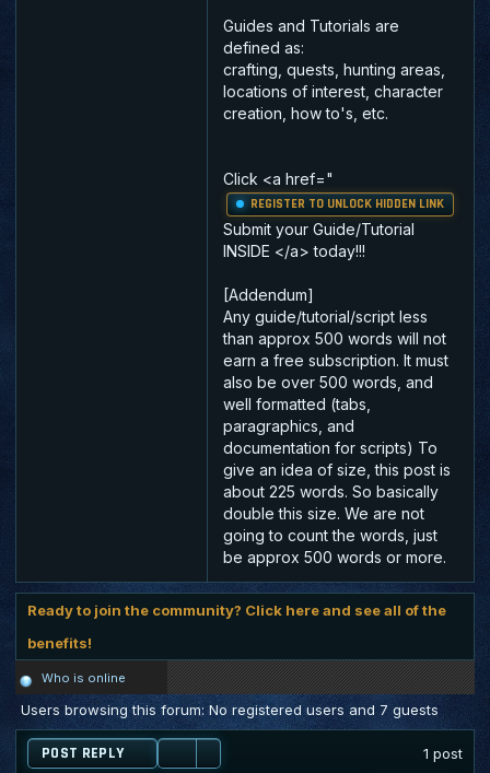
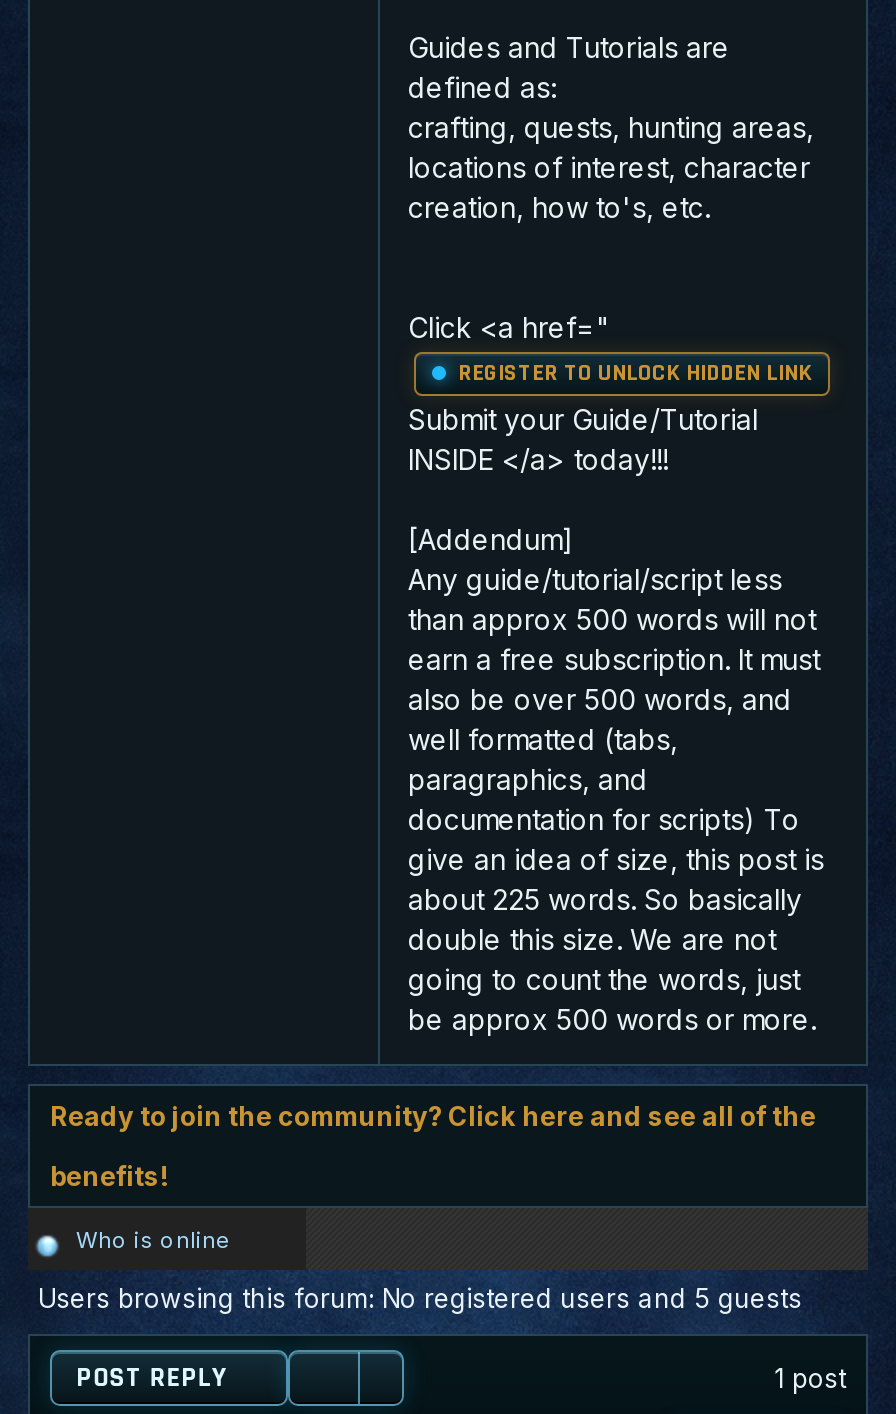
- Users browsing this forum: No registered users and 7 guests
+ Users browsing this forum: No registered users and 5 guests
